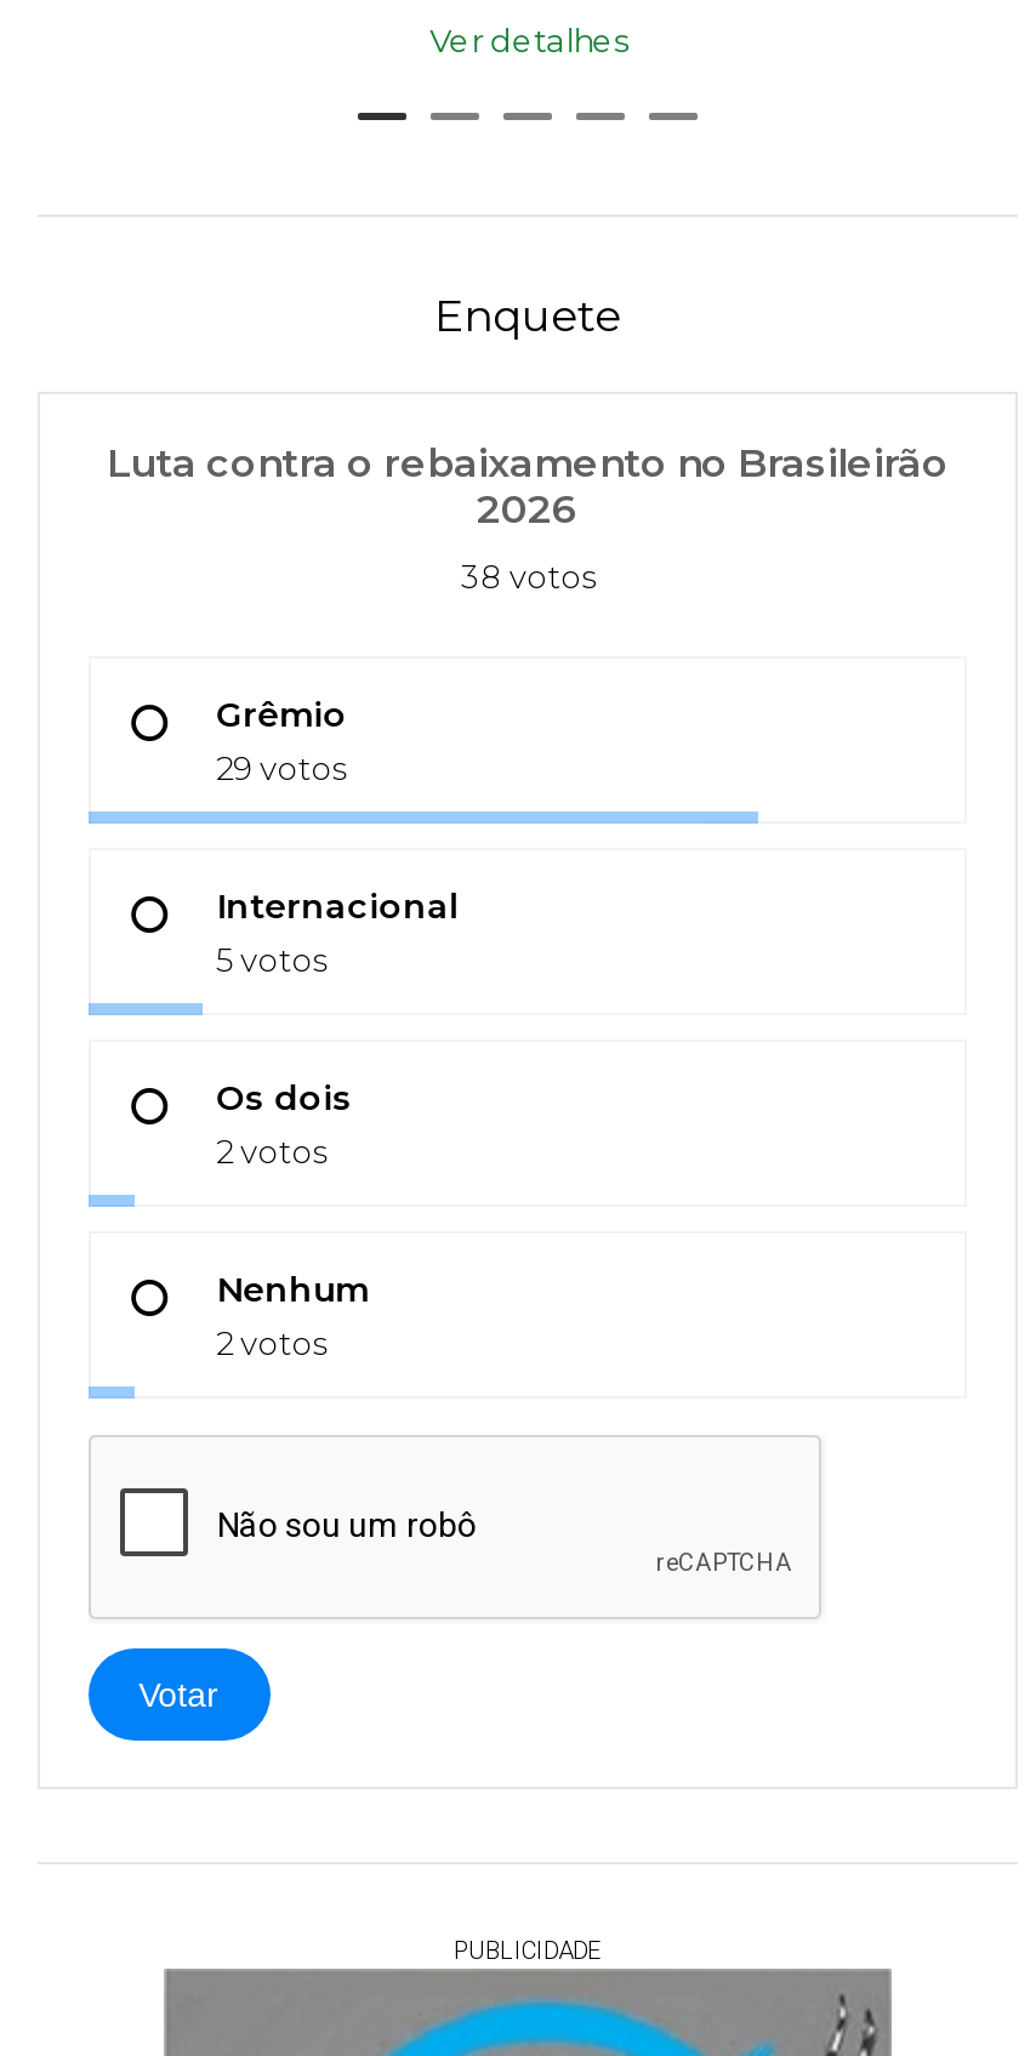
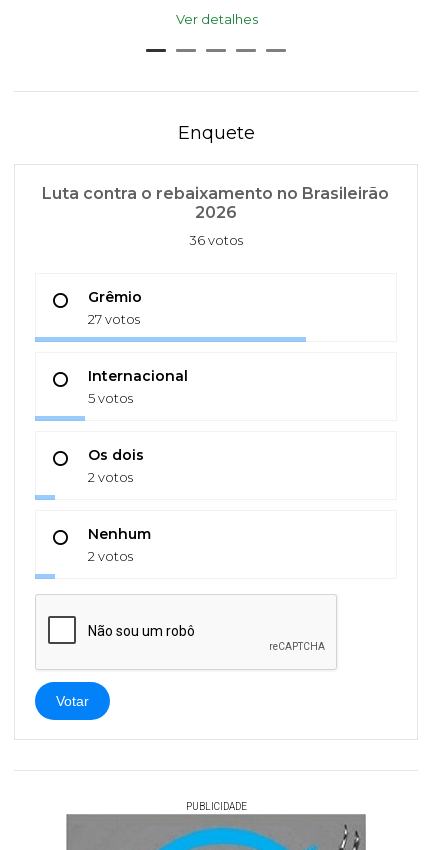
- 38 votos
+ 36 votos

- 29 votos
+ 27 votos
